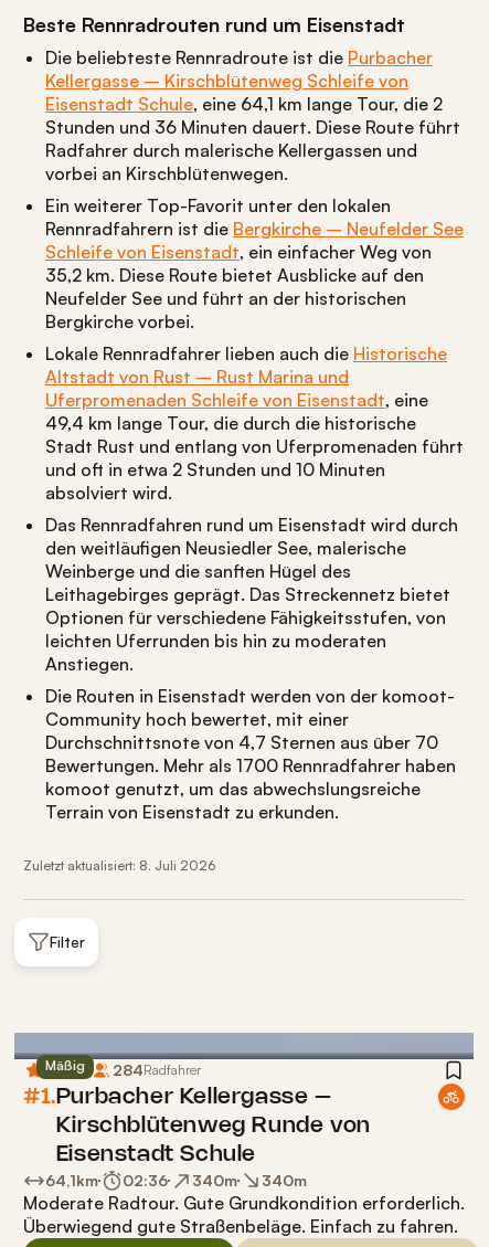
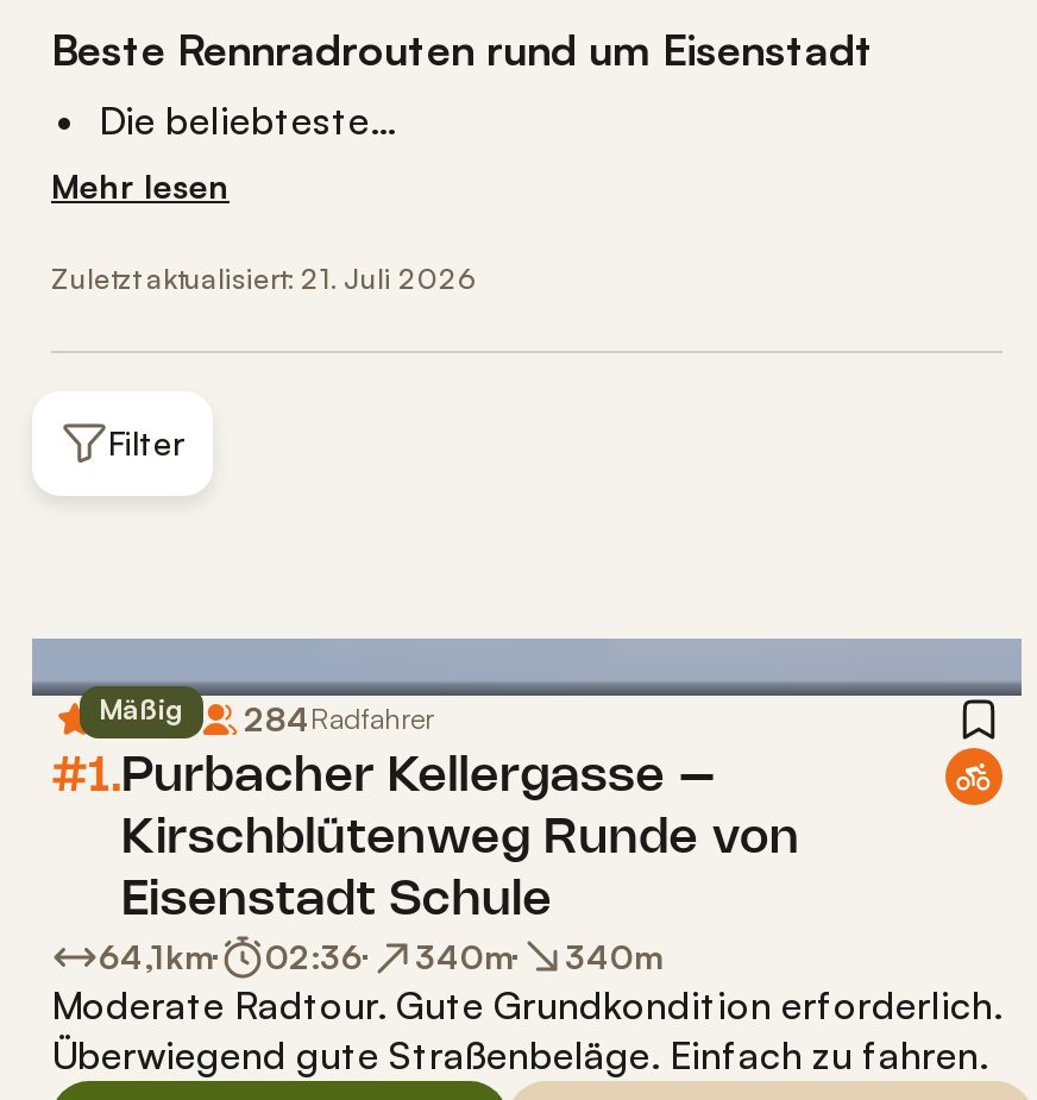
- Die beliebteste Rennradroute ist die Purbacher
- Kellergasse – Kirschblütenweg Schleife von
- Eisenstadt Schule, eine 64,1 km lange Tour, die 2
- Stunden und 36 Minuten dauert. Diese Route führt
- Radfahrer durch malerische Kellergassen und
- vorbei an Kirschblütenwegen.
- Ein weiterer Top-Favorit unter den lokalen
- Rennradfahrern ist die Bergkirche – Neufelder See
- Schleife von Eisenstadt, ein einfacher Weg von
- 35,2 km. Diese Route bietet Ausblicke auf den
- Neufelder See und führt an der historischen
- Bergkirche vorbei.
- Lokale Rennradfahrer lieben auch die Historische
- Altstadt von Rust – Rust Marina und
- Uferpromenaden Schleife von Eisenstadt, eine
- 49,4 km lange Tour, die durch die historische
- Stadt Rust und entlang von Uferpromenaden führt
- und oft in etwa 2 Stunden und 10 Minuten
- absolviert wird.
- Das Rennradfahren rund um Eisenstadt wird durch
- den weitläufigen Neusiedler See, malerische
- Weinberge und die sanften Hügel des
- Leithagebirges geprägt. Das Streckennetz bietet
- Optionen für verschiedene Fähigkeitsstufen, von
- leichten Uferrunden bis hin zu moderaten
- Anstiegen.
- Die Routen in Eisenstadt werden von der komoot-
- Community hoch bewertet, mit einer
- Durchschnittsnote von 4,7 Sternen aus über 70
- Bewertungen. Mehr als 1700 Rennradfahrer haben
- komoot genutzt, um das abwechslungsreiche
- Terrain von Eisenstadt zu erkunden.
+ Die beliebteste…
+ Mehr lesen

- Zuletzt aktualisiert: 8. Juli 2026
+ Zuletzt aktualisiert: 21. Juli 2026
